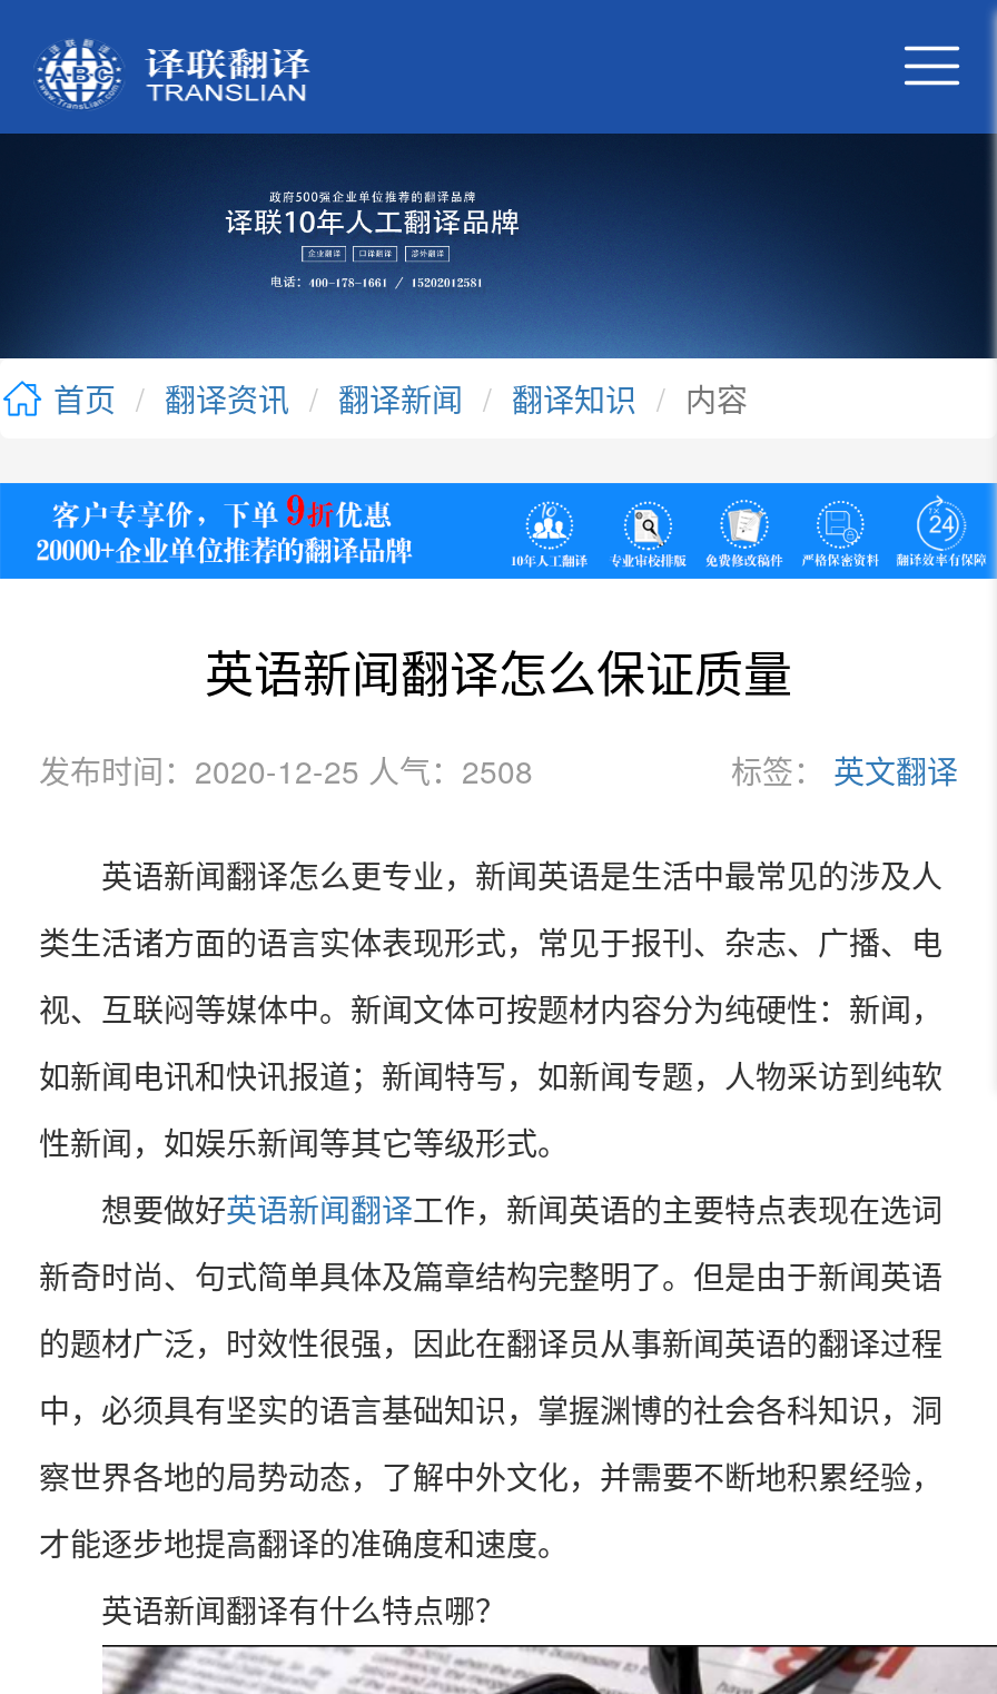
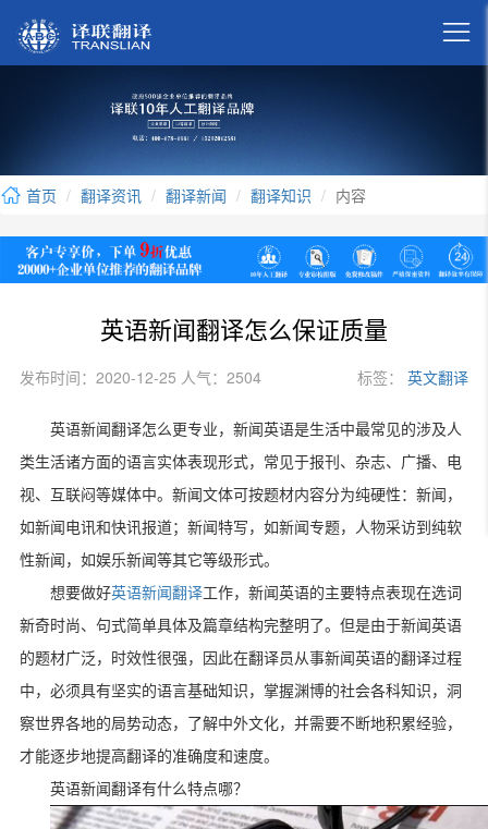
- 发布时间：2020-12-25 人气：2508
+ 发布时间：2020-12-25 人气：2504
